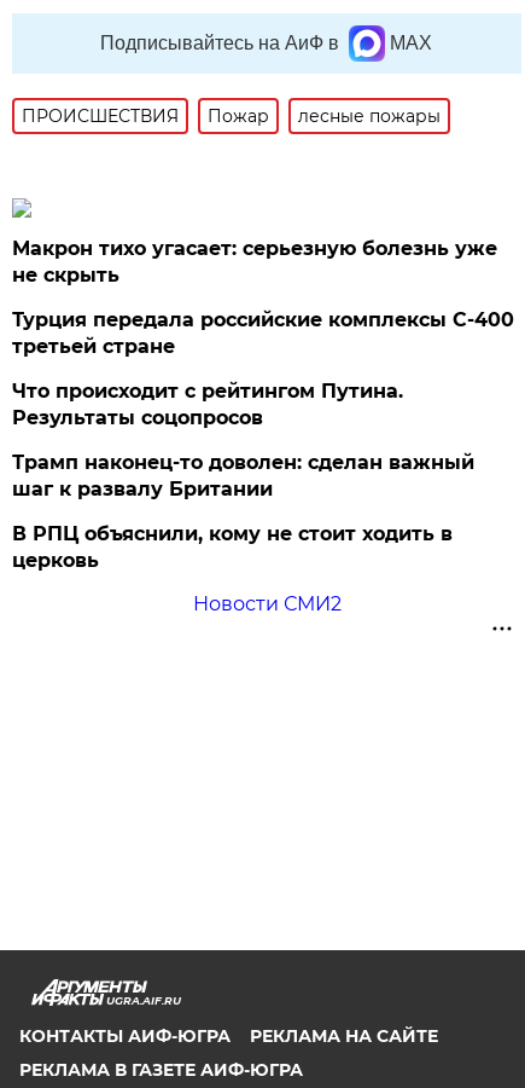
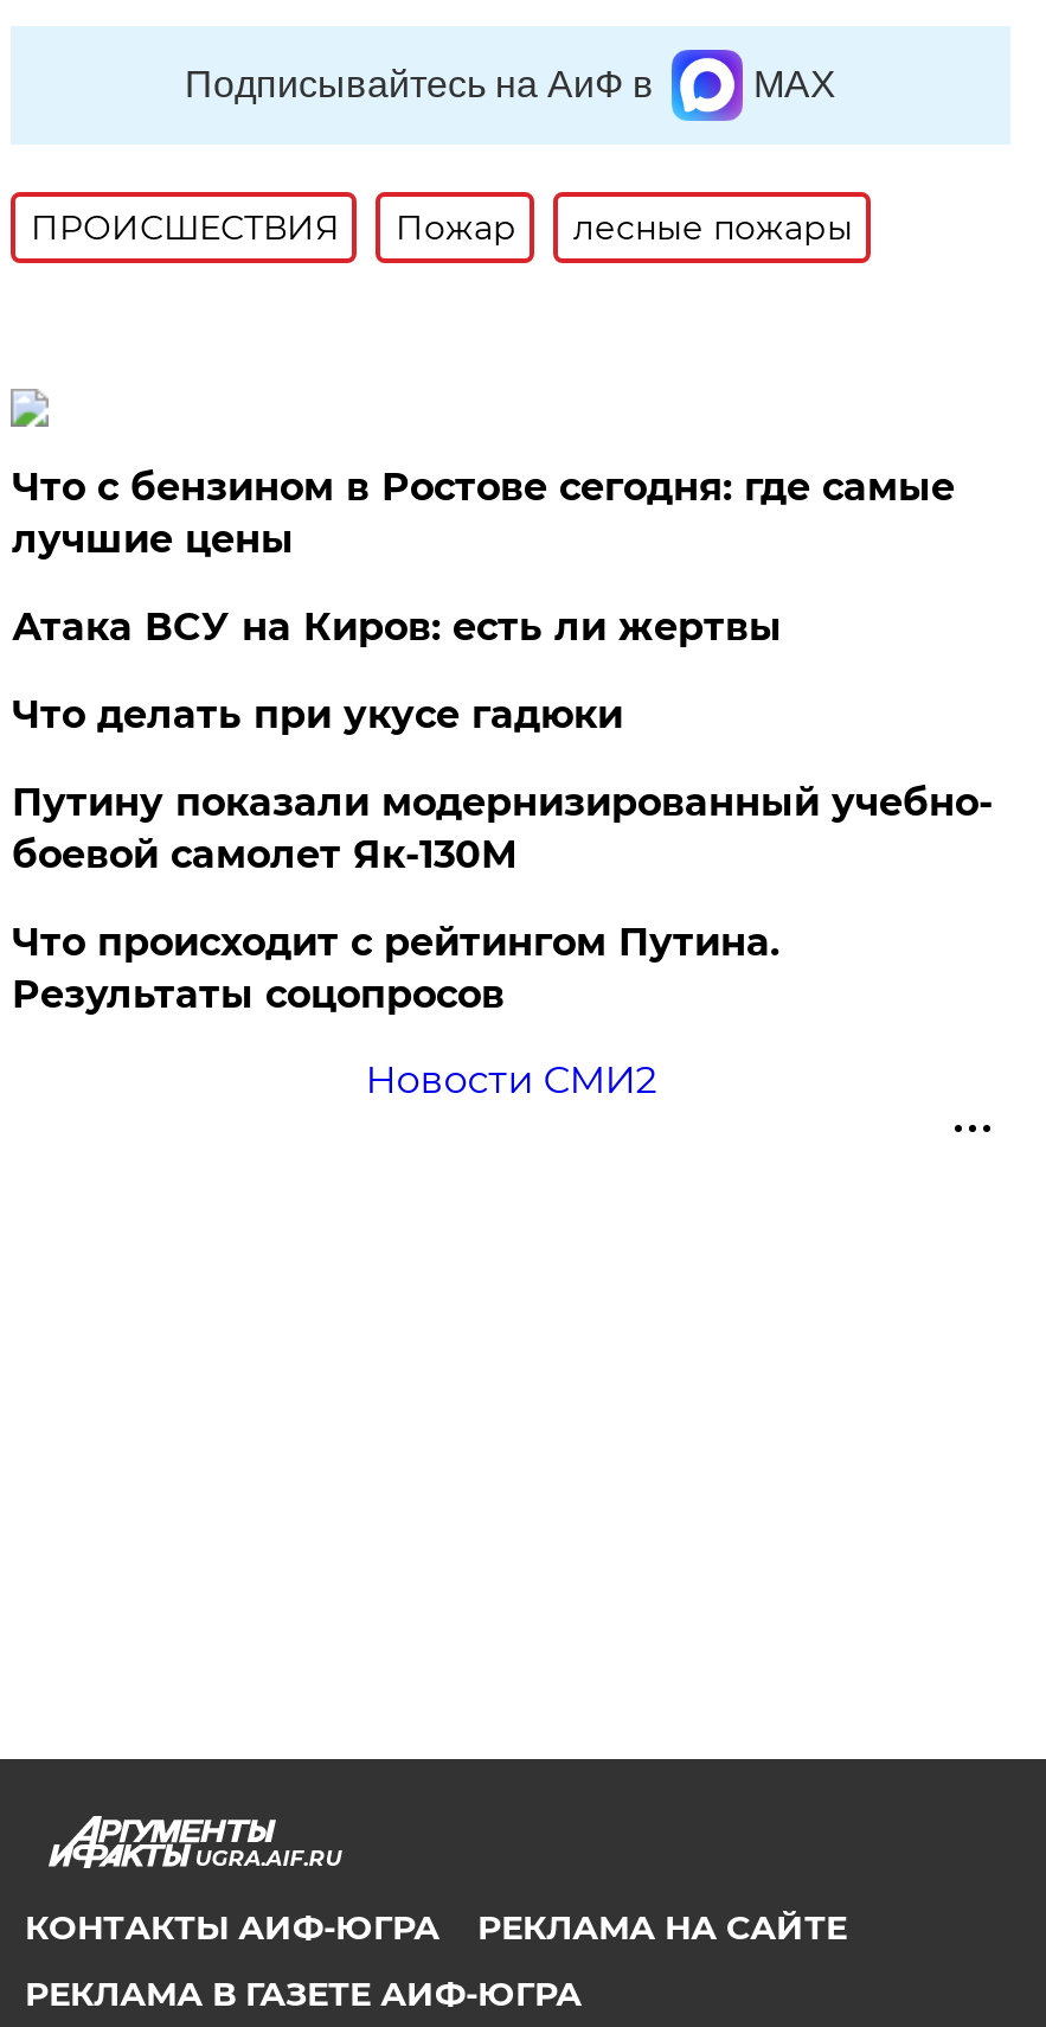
- Макрон тихо угасает: серьезную болезнь уже
- не скрыть
- Турция передала российские комплексы С-400
- третьей стране
+ Что с бензином в Ростове сегодня: где самые
+ лучшие цены
+ Атака ВСУ на Киров: есть ли жертвы
+ Что делать при укусе гадюки
+ Путину показали модернизированный учебно-
+ боевой самолет Як-130М

moved down: Что происходит с рейтингом Путина. | Результаты соцопросов

- Трамп наконец-то доволен: сделан важный
- шаг к развалу Британии
- В РПЦ объяснили, кому не стоит ходить в
- церковь
